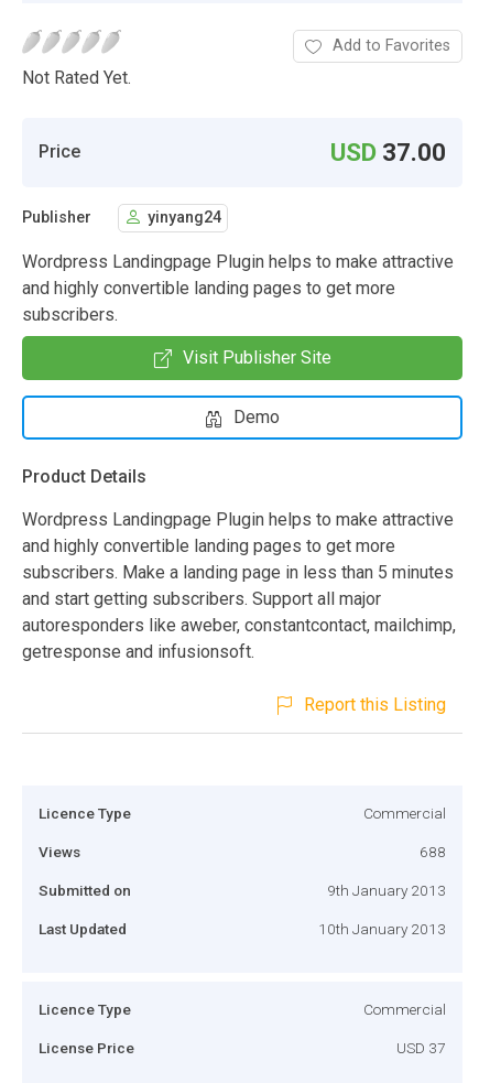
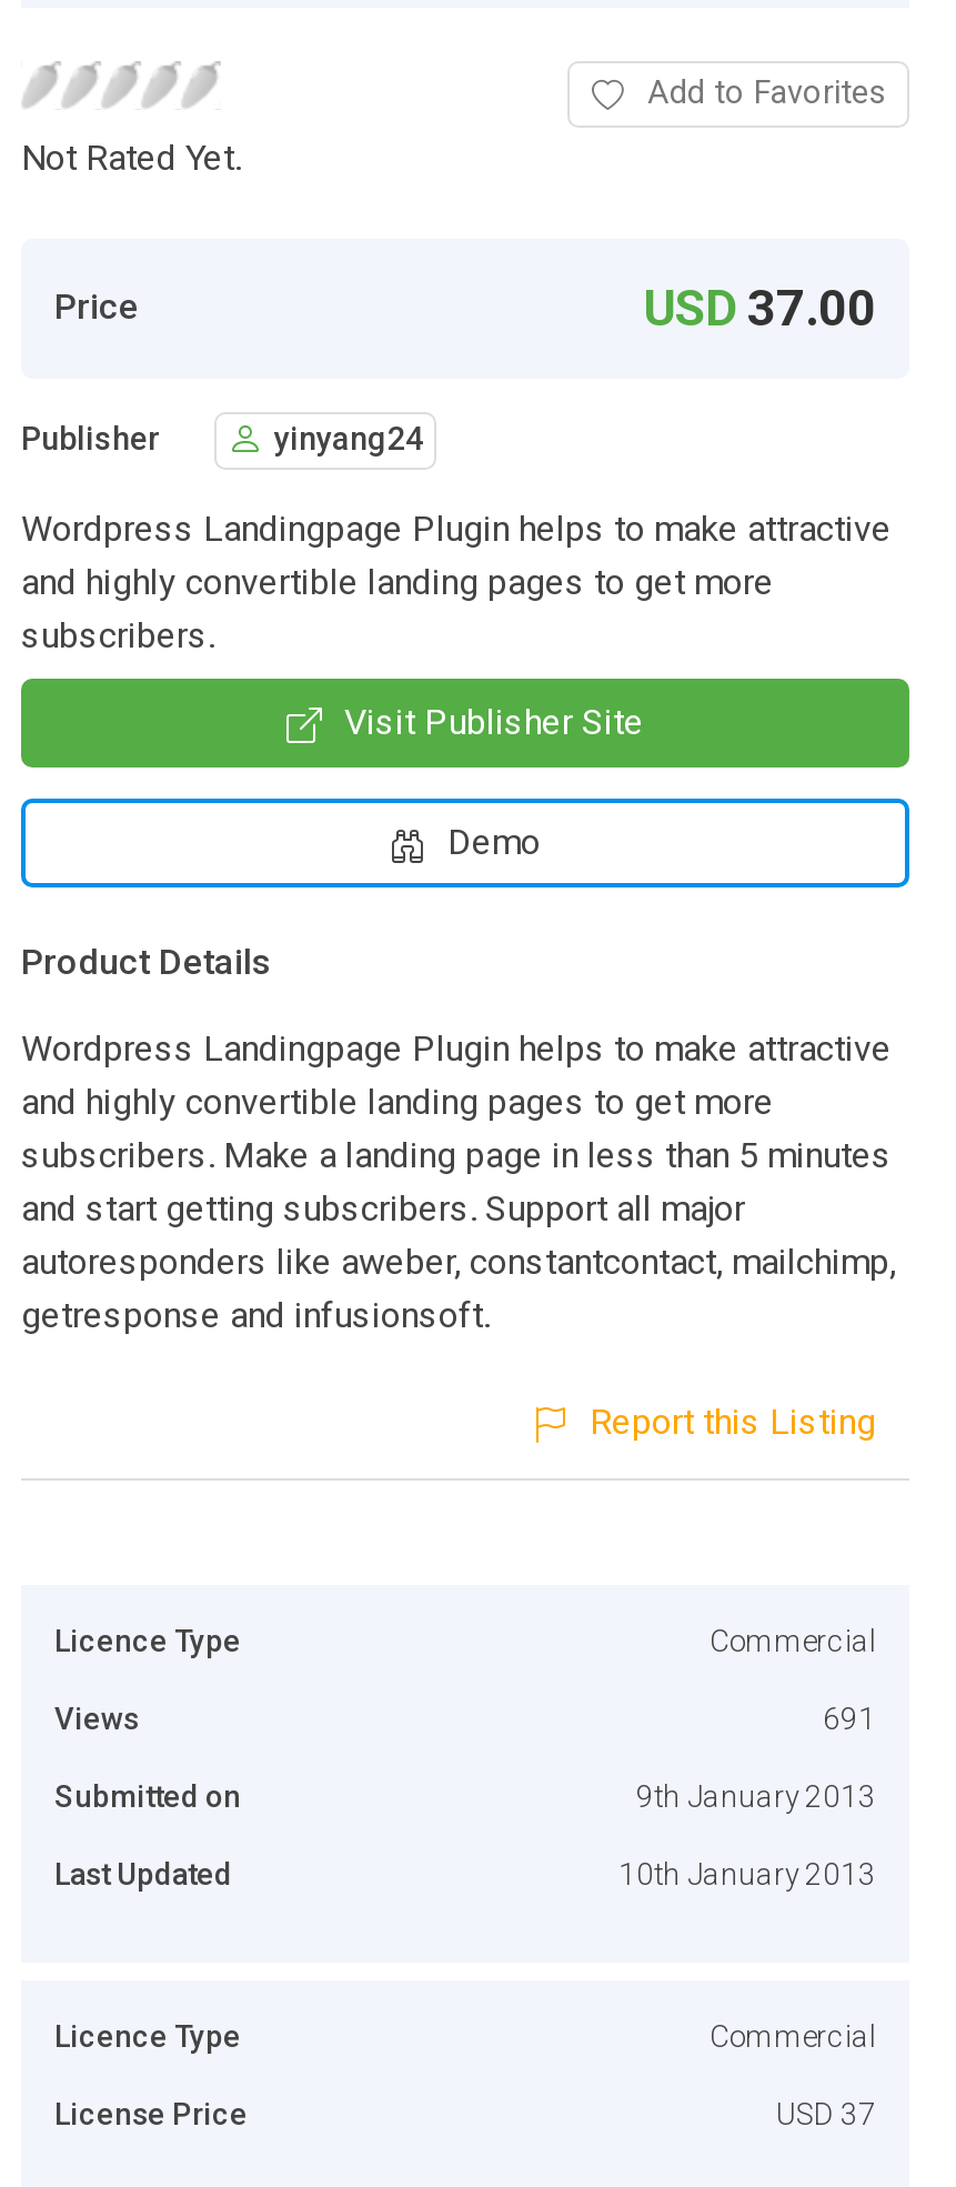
- 688
+ 691
